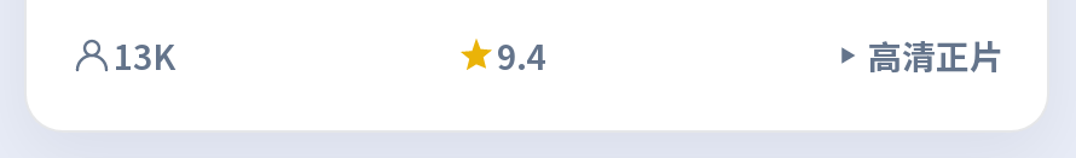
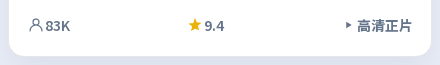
- 13K
+ 83K
